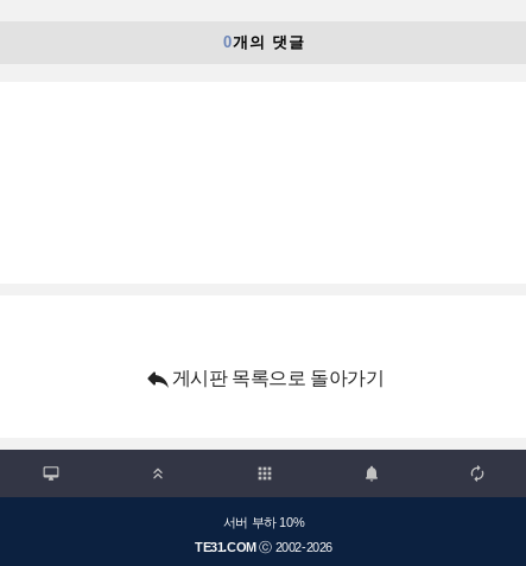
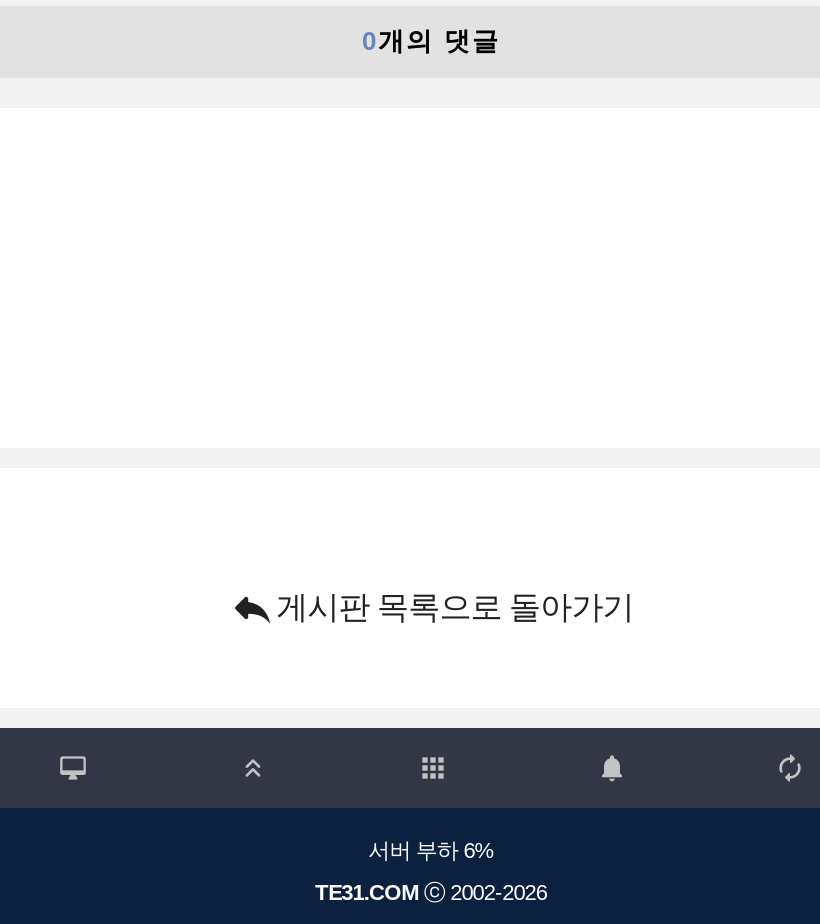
- 서버 부하 10%
+ 서버 부하 6%
